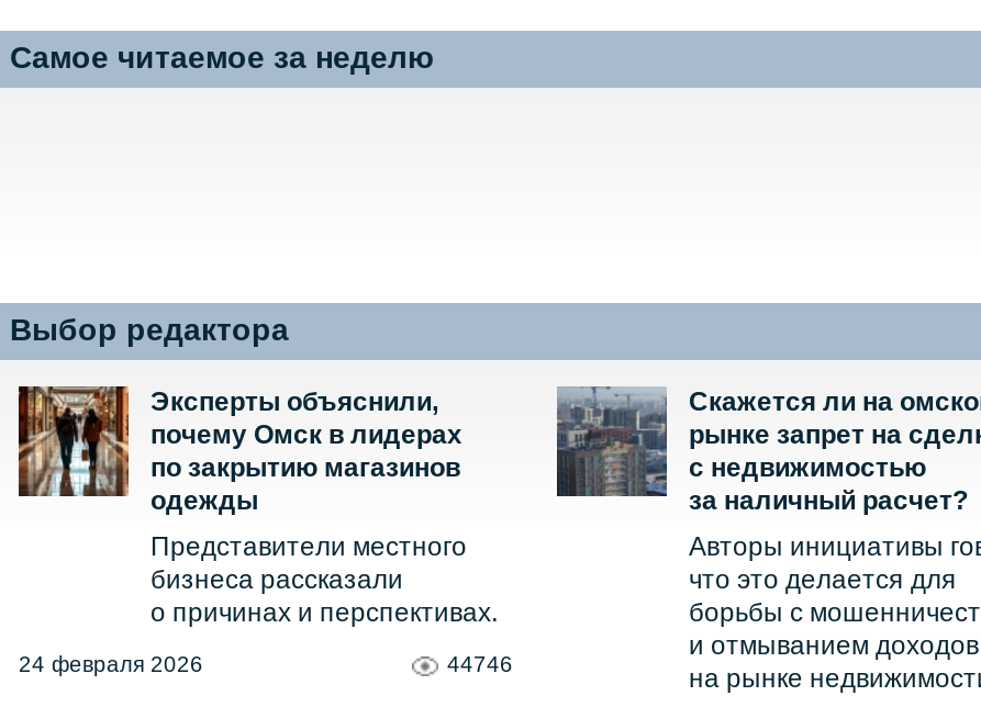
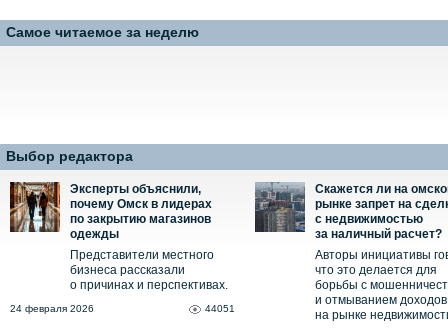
- 44746
+ 44051
